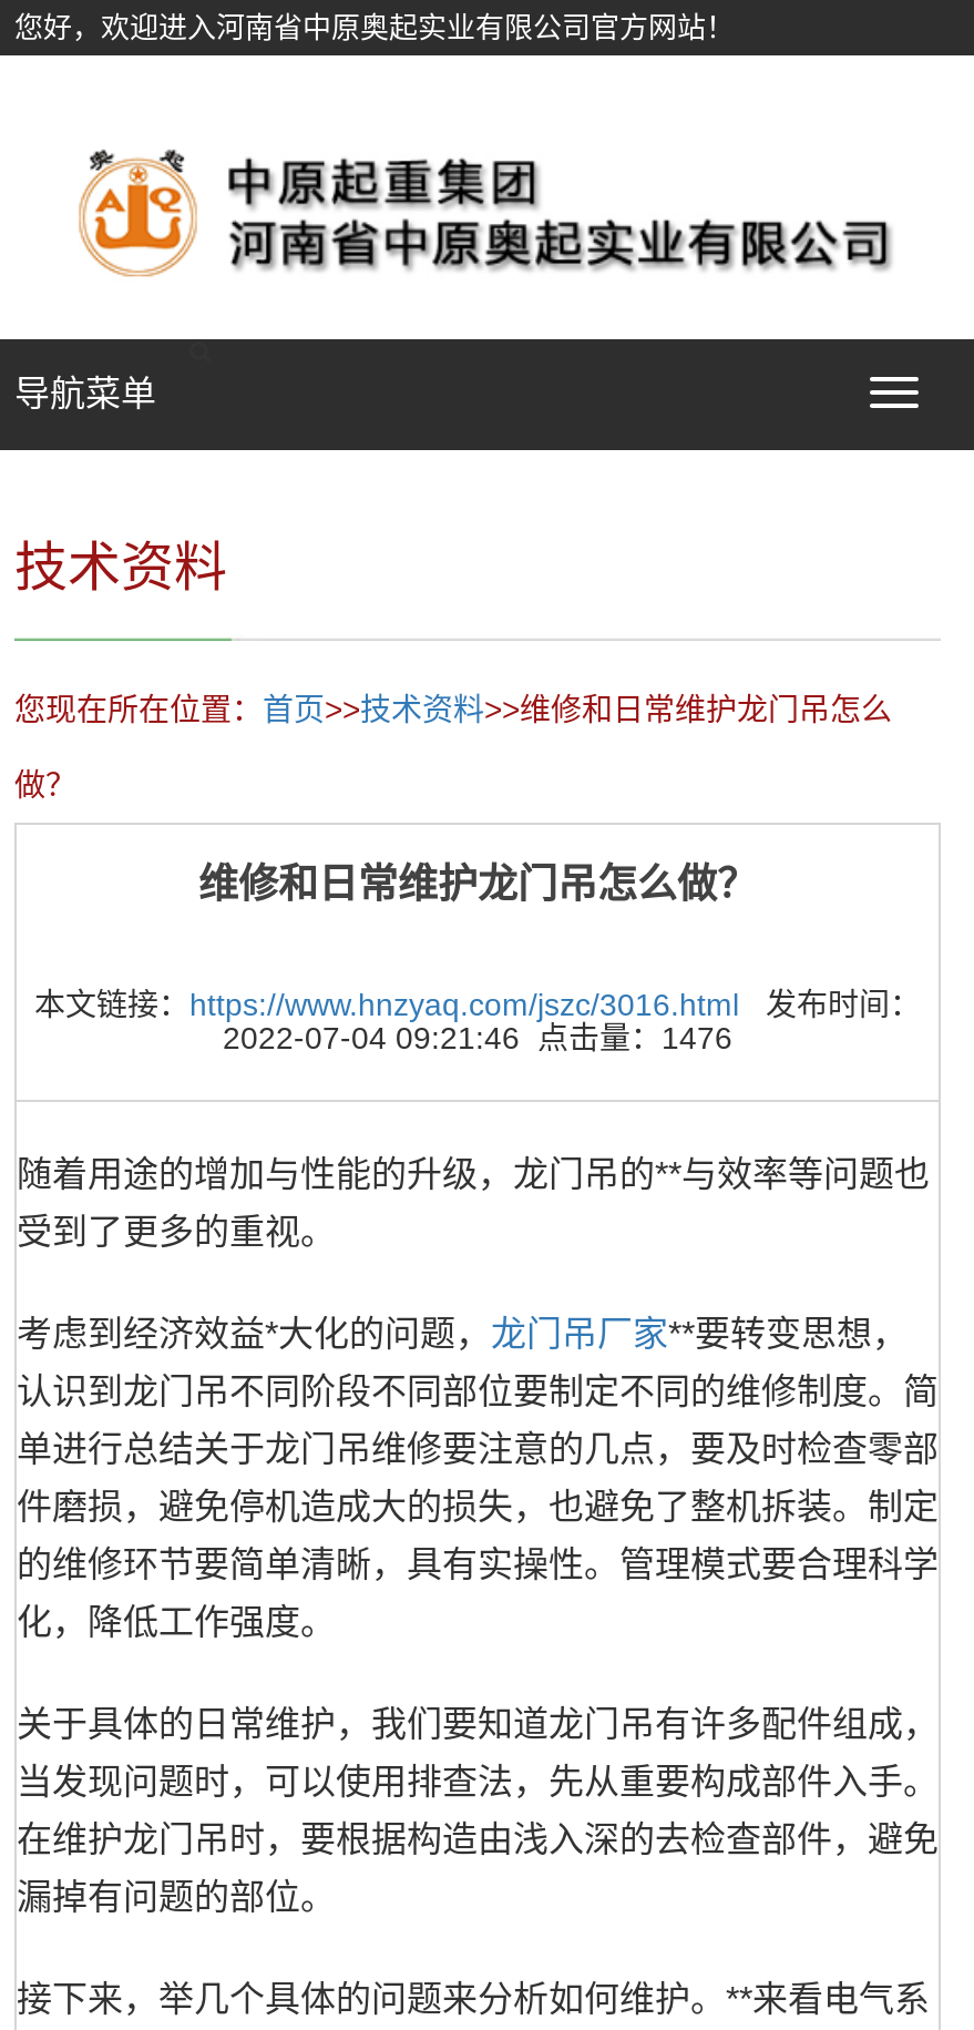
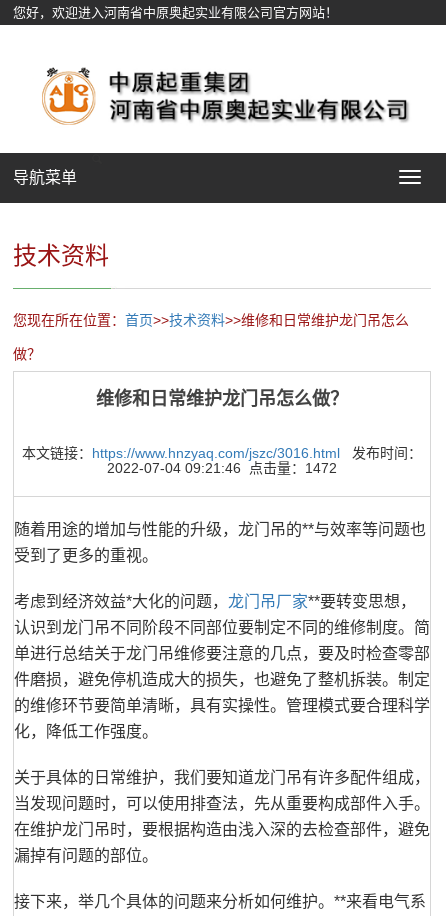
- 2022-07-04 09:21:46 点击量：1476
+ 2022-07-04 09:21:46 点击量：1472
